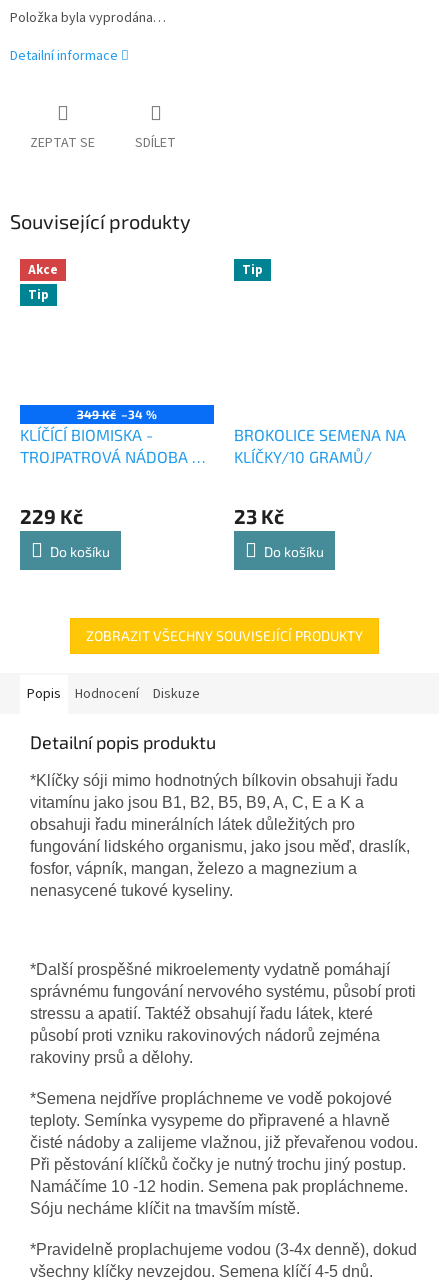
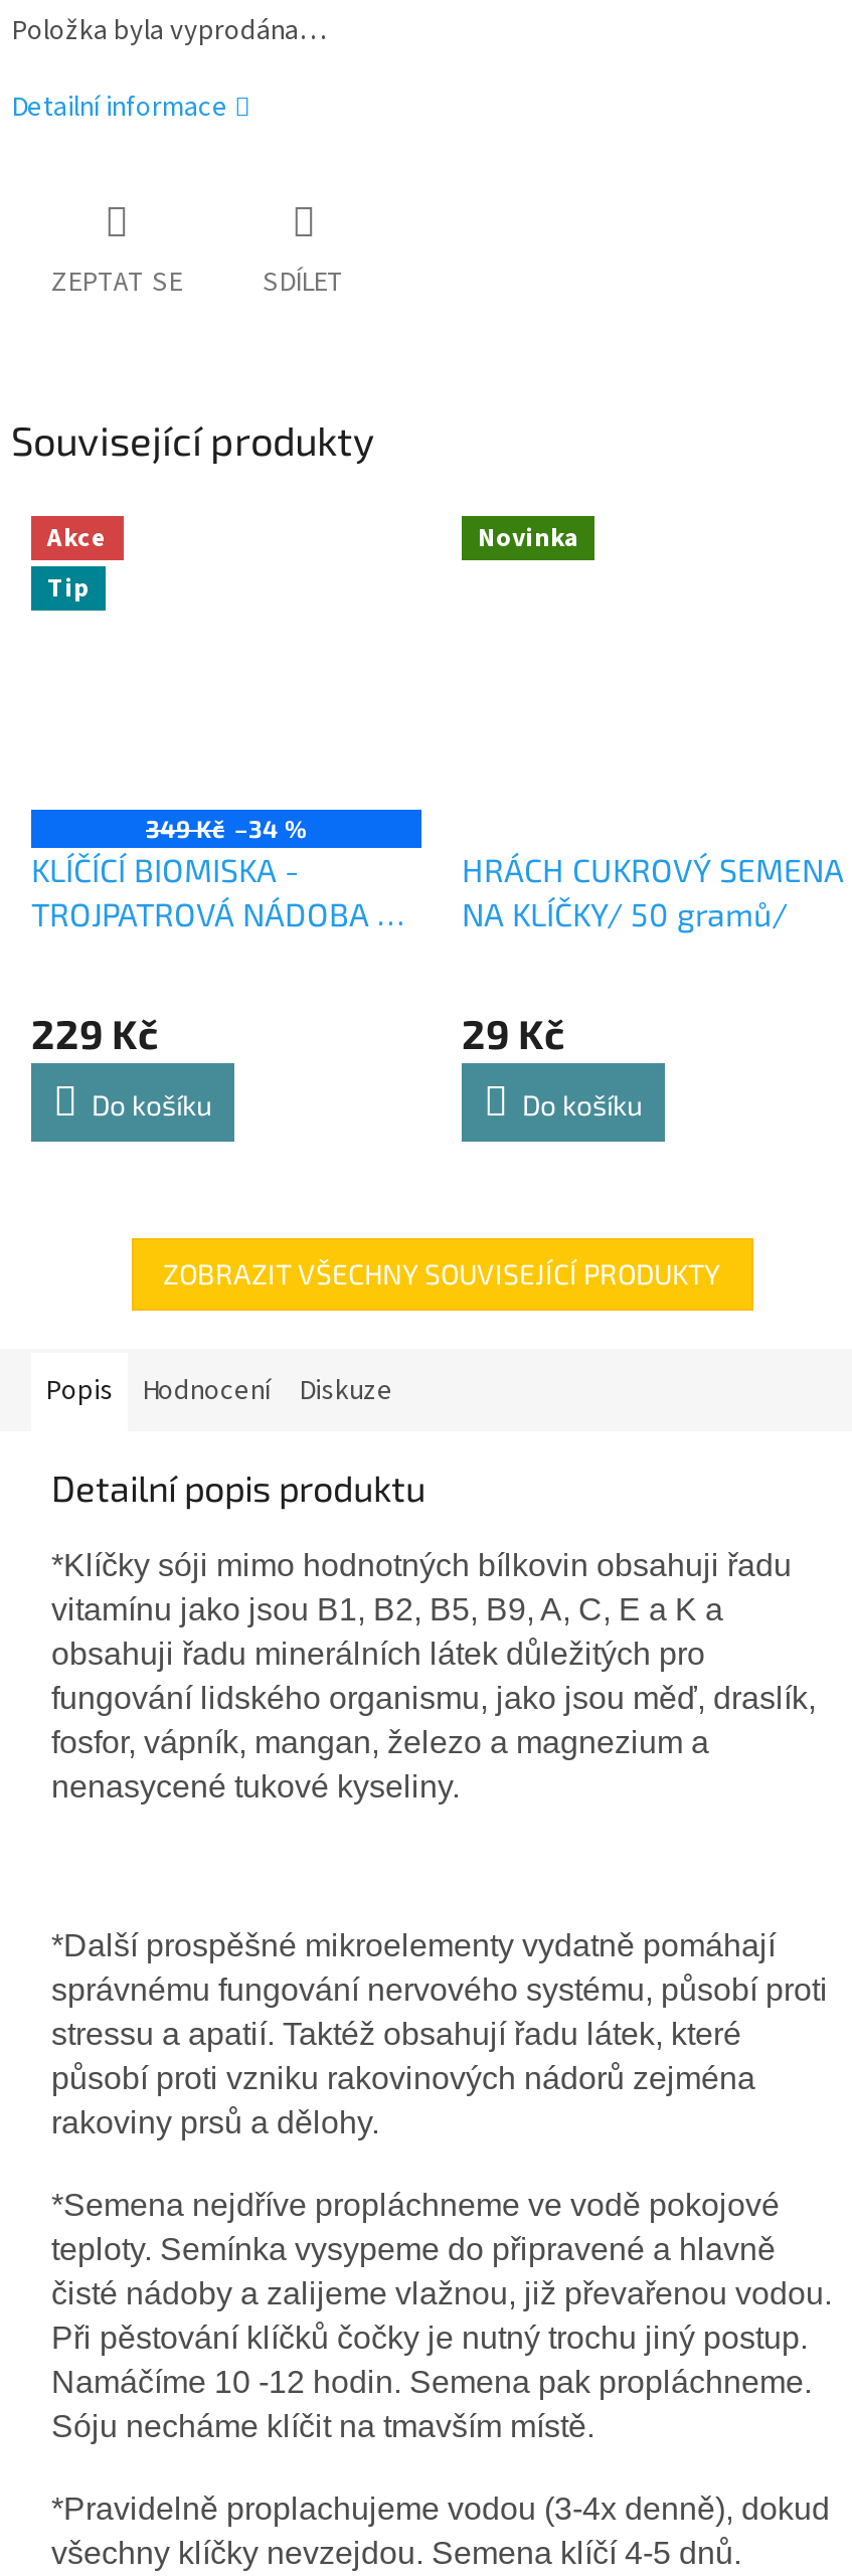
- Tip
+ Novinka

- BROKOLICE SEMENA NA
- KLÍČKY/10 GRAMŮ/
+ HRÁCH CUKROVÝ SEMENA
+ NA KLÍČKY/ 50 gramů/

- 23 Kč
+ 29 Kč
